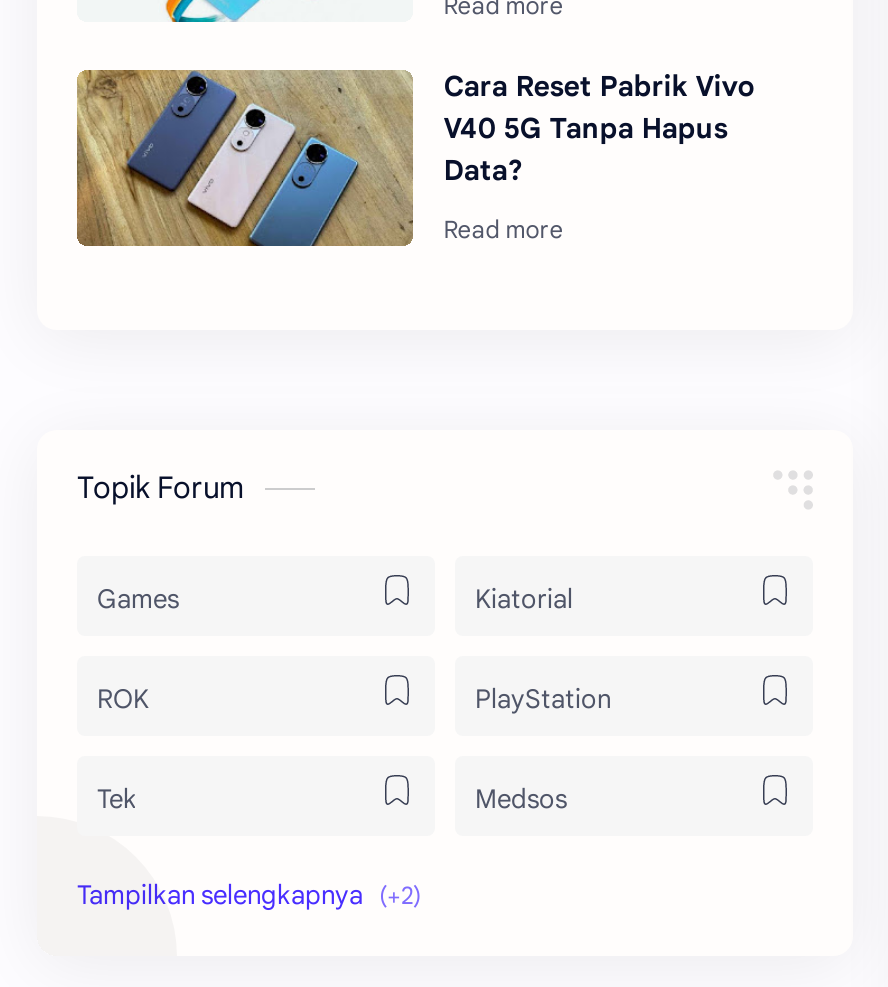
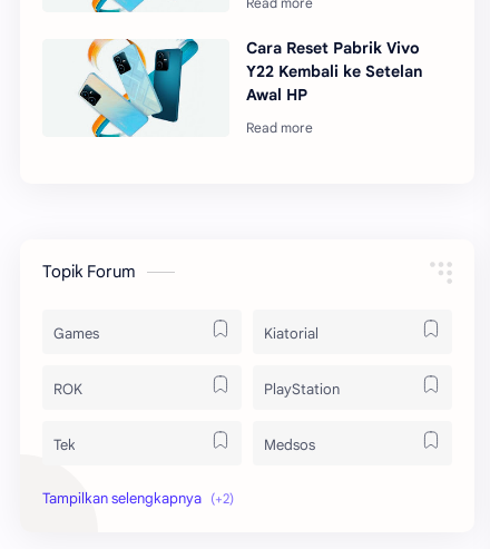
- [image]
- V40 5G Tanpa Hapus
- Data?
+ [image]
+ Y22 Kembali ke Setelan
+ Awal HP
